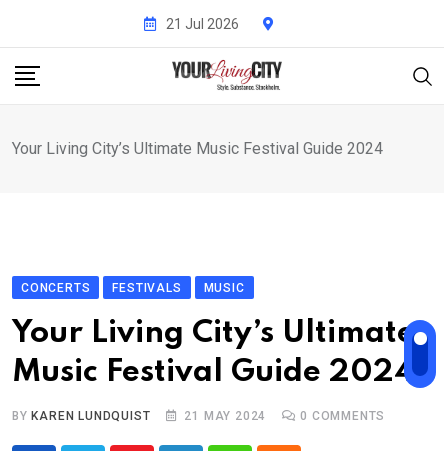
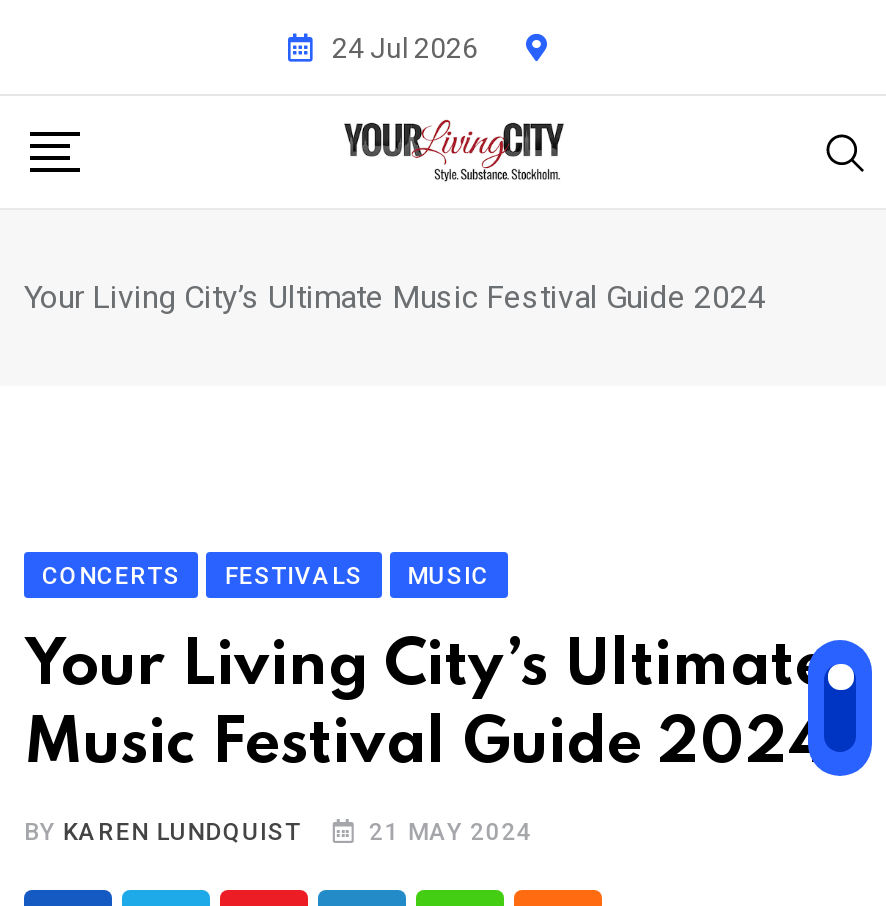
- 21 Jul 2026
+ 24 Jul 2026

- 0 COMMENTS
